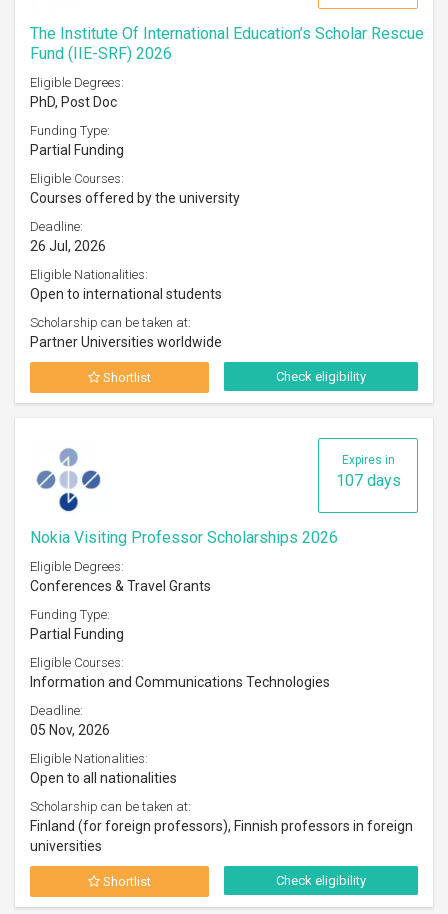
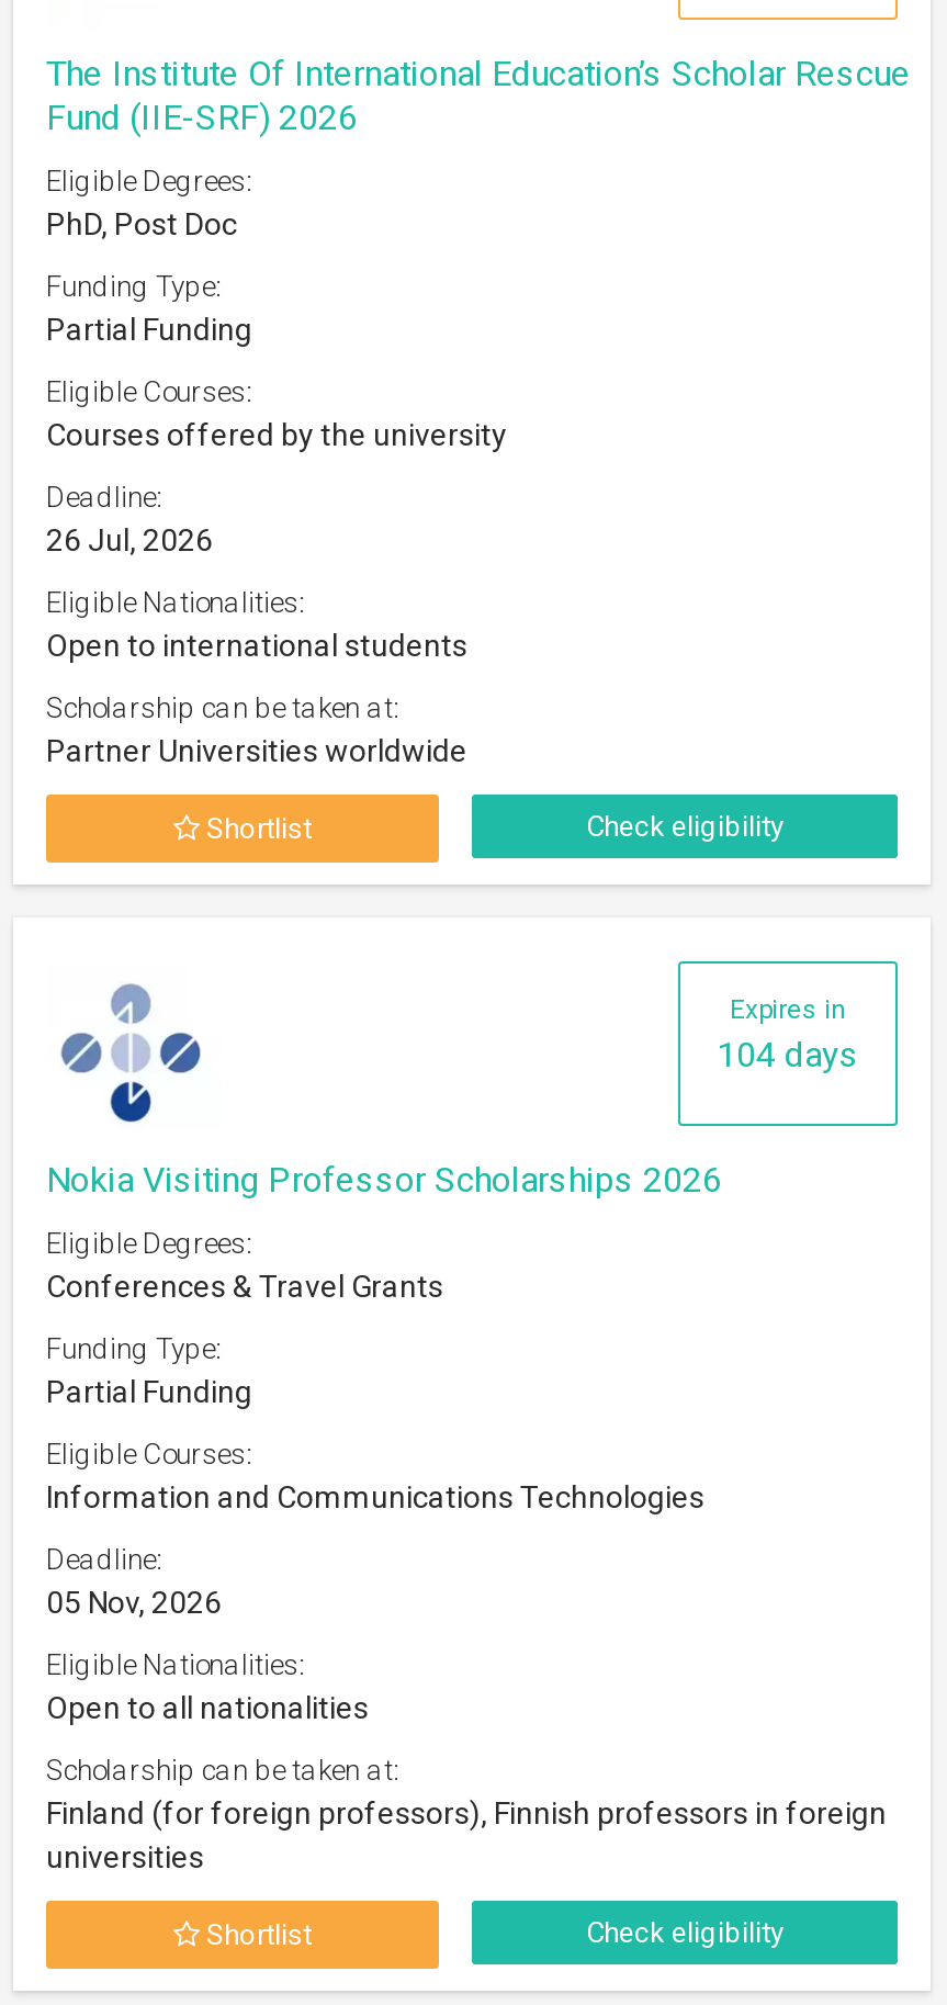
- 107 days
+ 104 days
